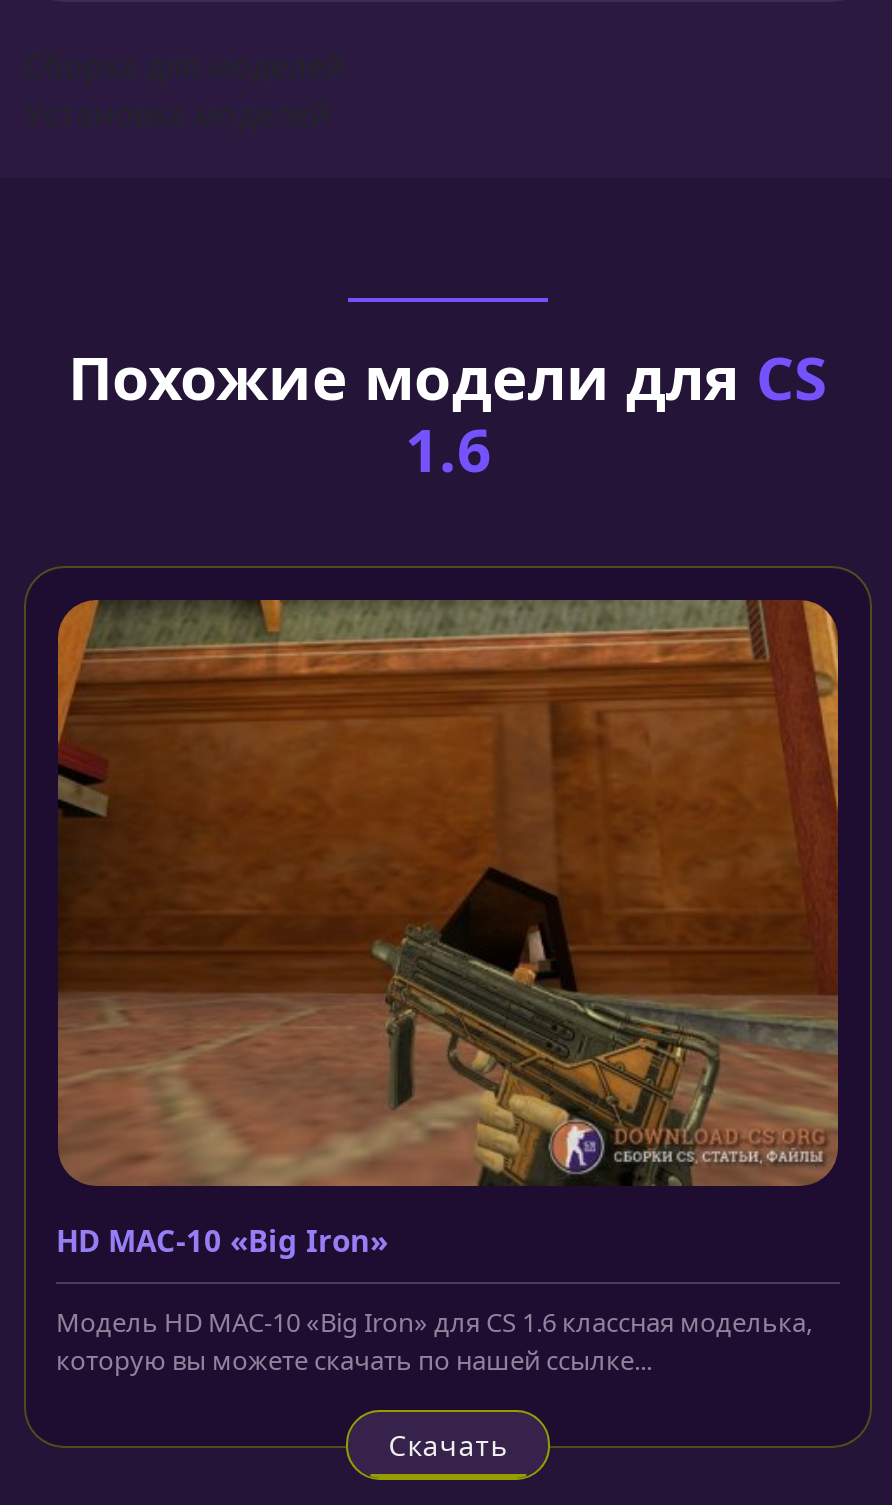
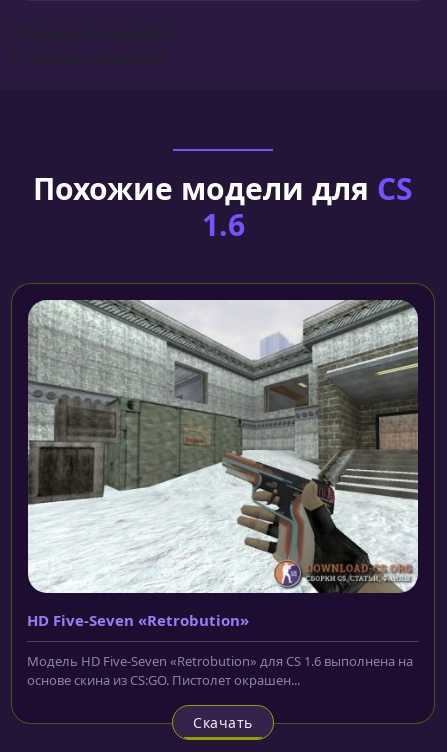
- [image]
- HD MAC-10 «Big Iron»
+ [image]
+ HD Five-Seven «Retrobution»

- Модель HD MAC-10 «Big Iron» для CS 1.6 классная моделька,
- которую вы можете скачать по нашей ссылке...
+ Модель HD Five-Seven «Retrobution» для CS 1.6 выполнена на
+ основе скина из CS:GO. Пистолет окрашен...
